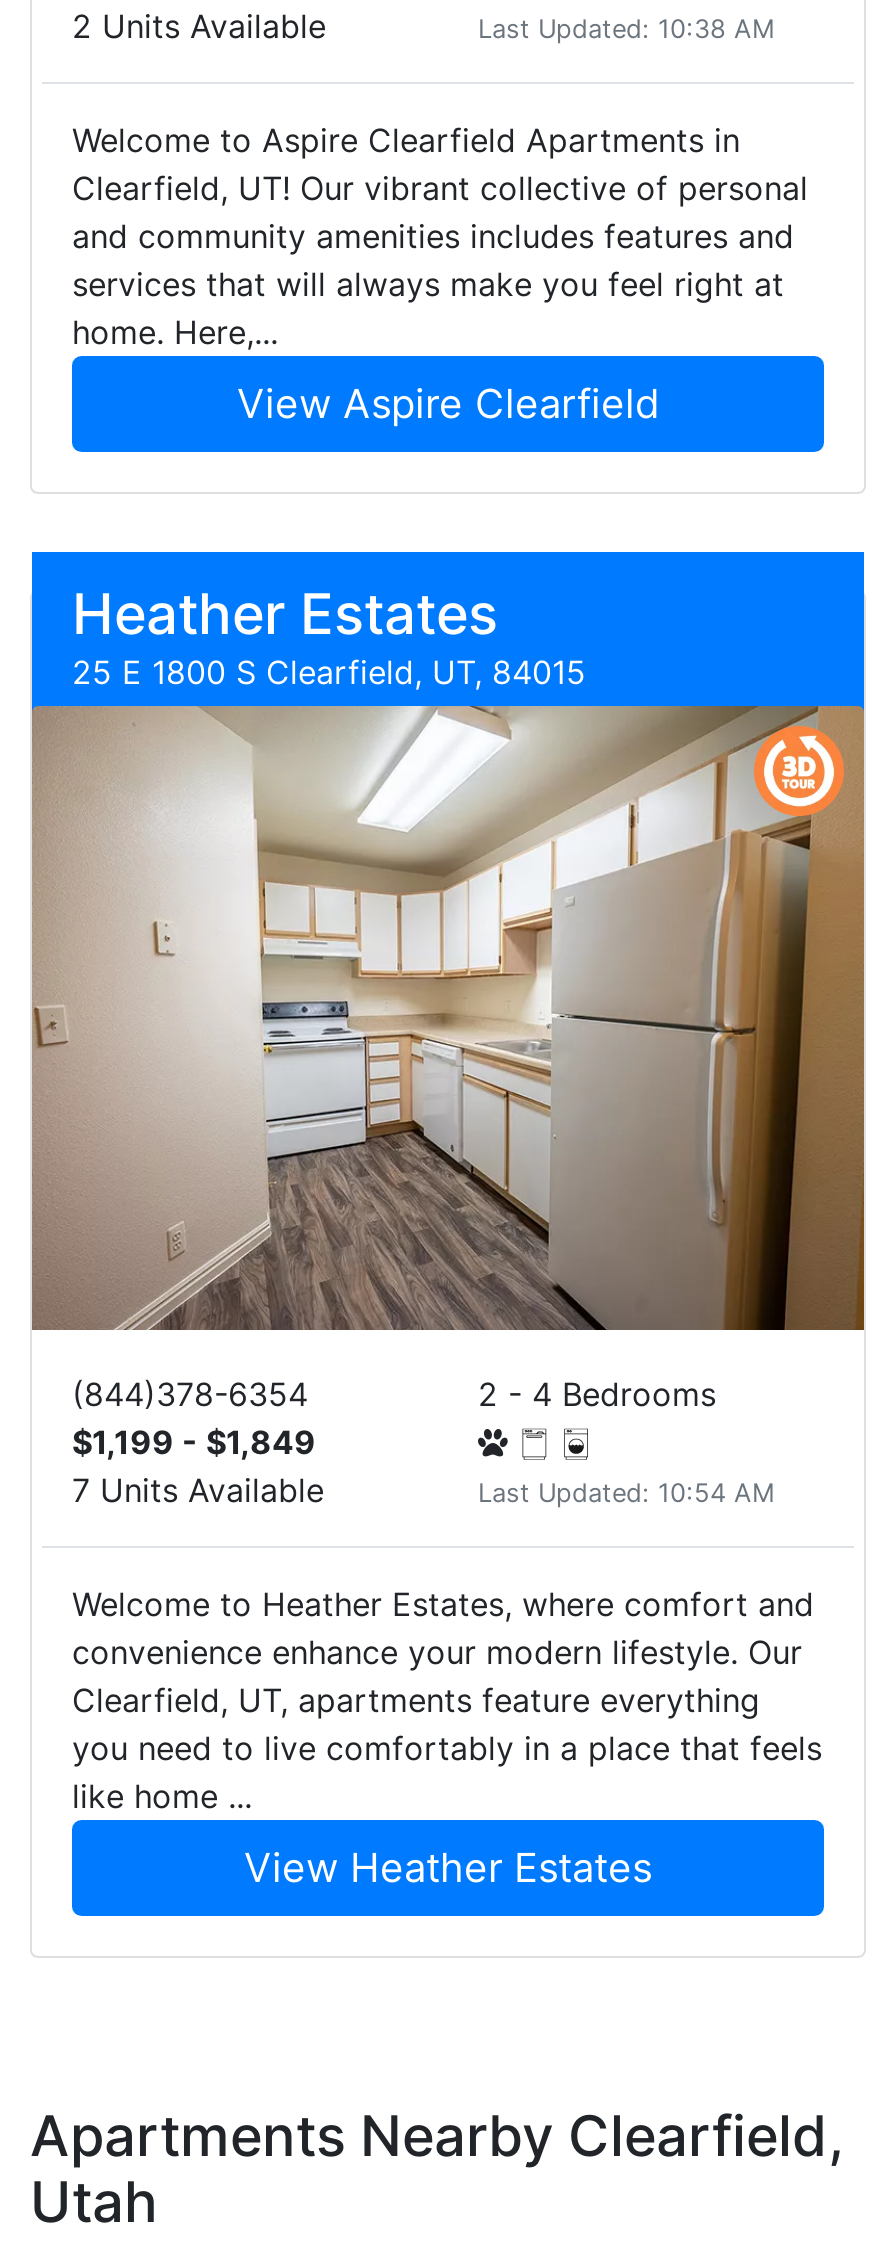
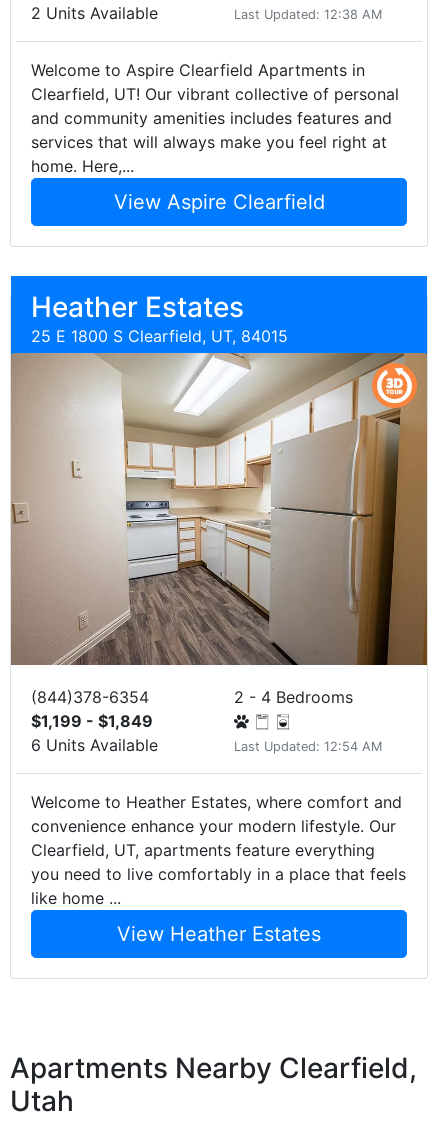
- Last Updated: 10:38 AM
+ Last Updated: 12:38 AM

- 7 Units Available
+ 6 Units Available

- Last Updated: 10:54 AM
+ Last Updated: 12:54 AM
